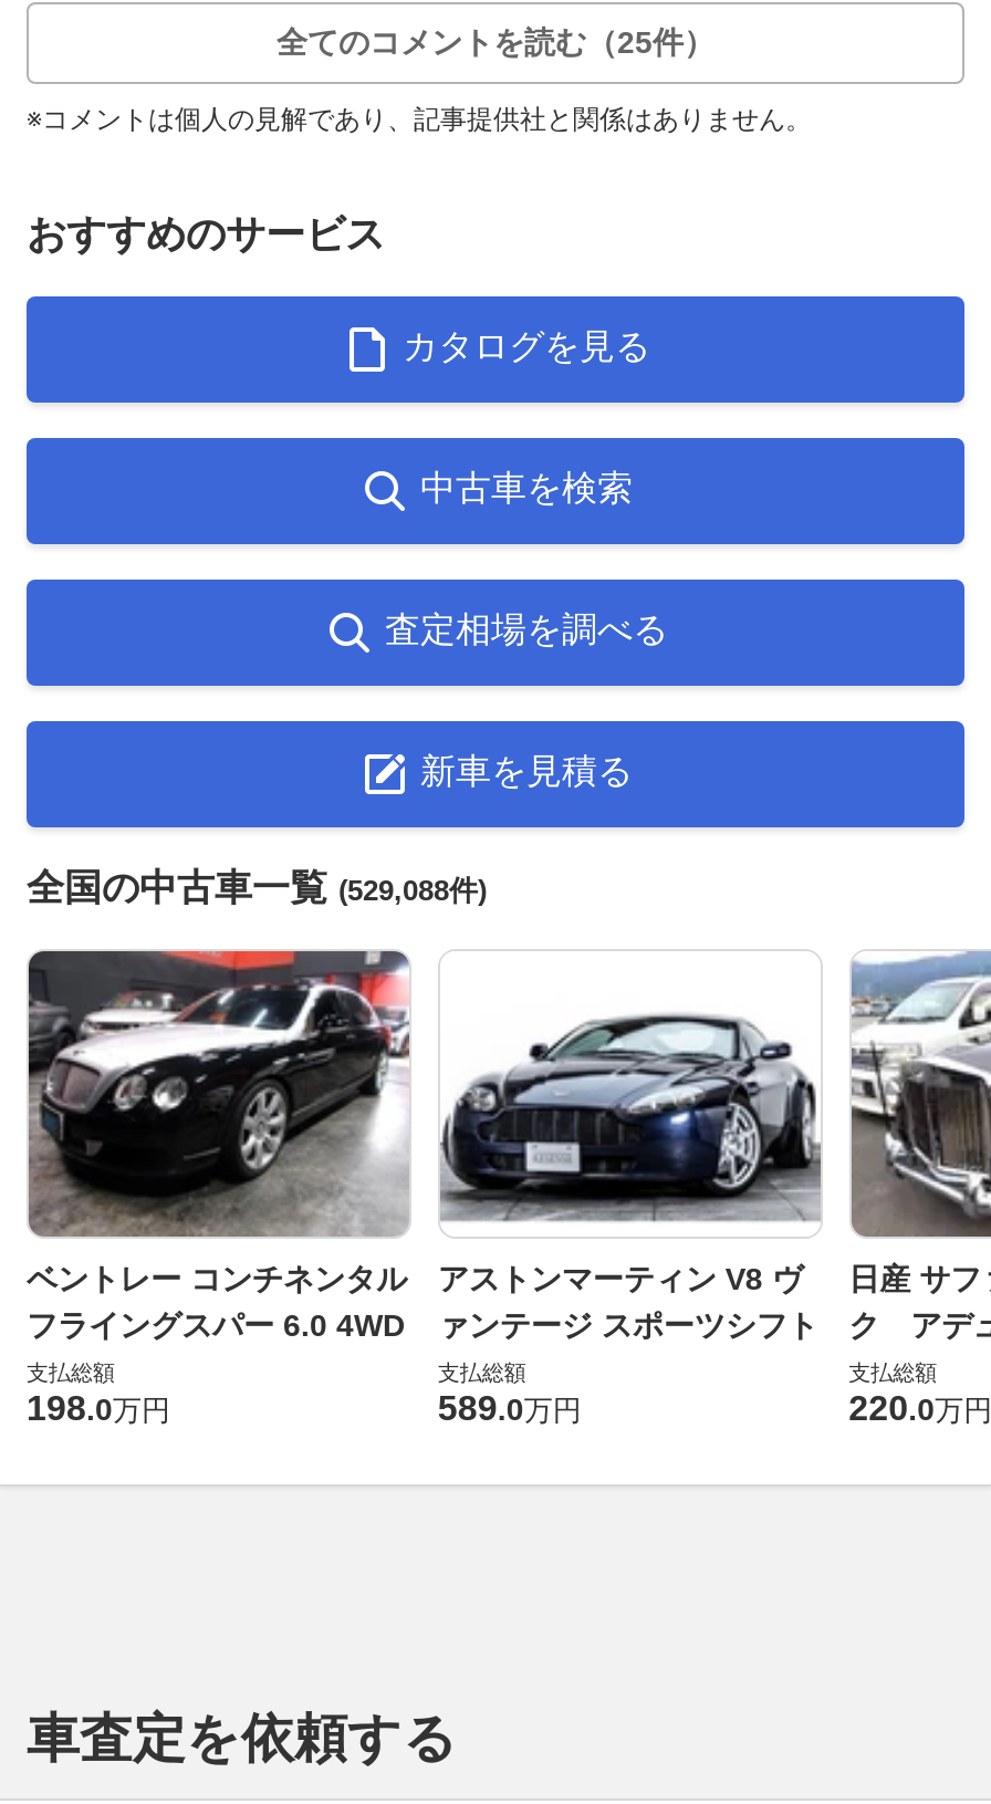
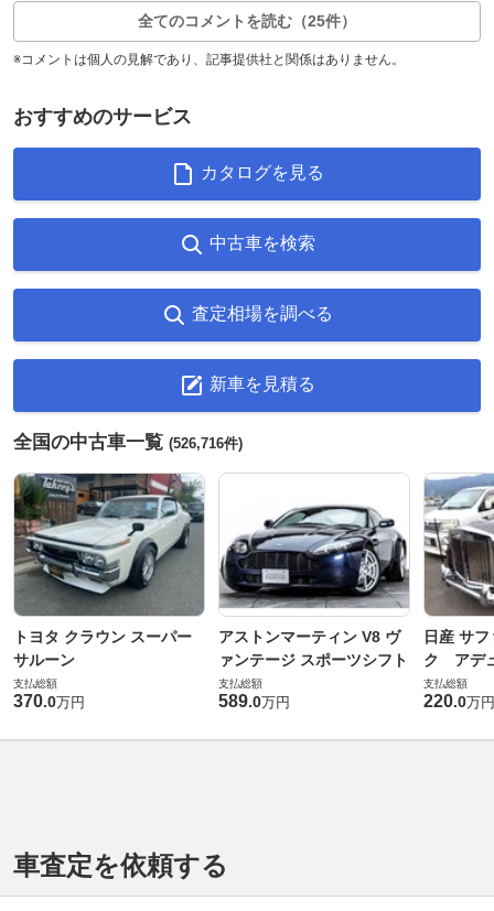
- 全国の中古車一覧(529,088件)
+ 全国の中古車一覧(526,716件)

- [image]
- ベントレー コンチネンタル
- フライングスパー 6.0 4WD
+ [image]
+ トヨタ クラウン スーパー
+ サルーン

- 198.0万円
+ 370.0万円
